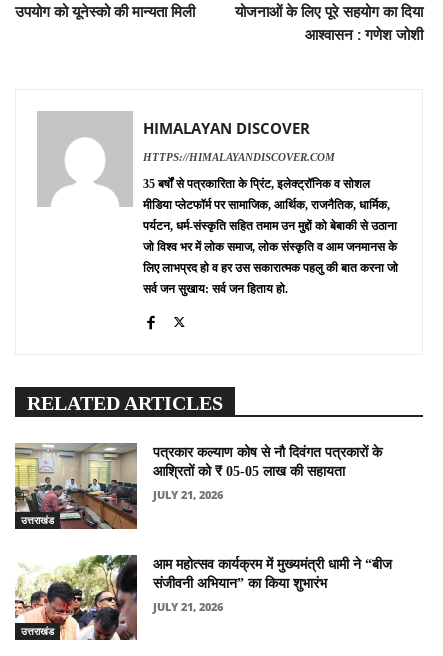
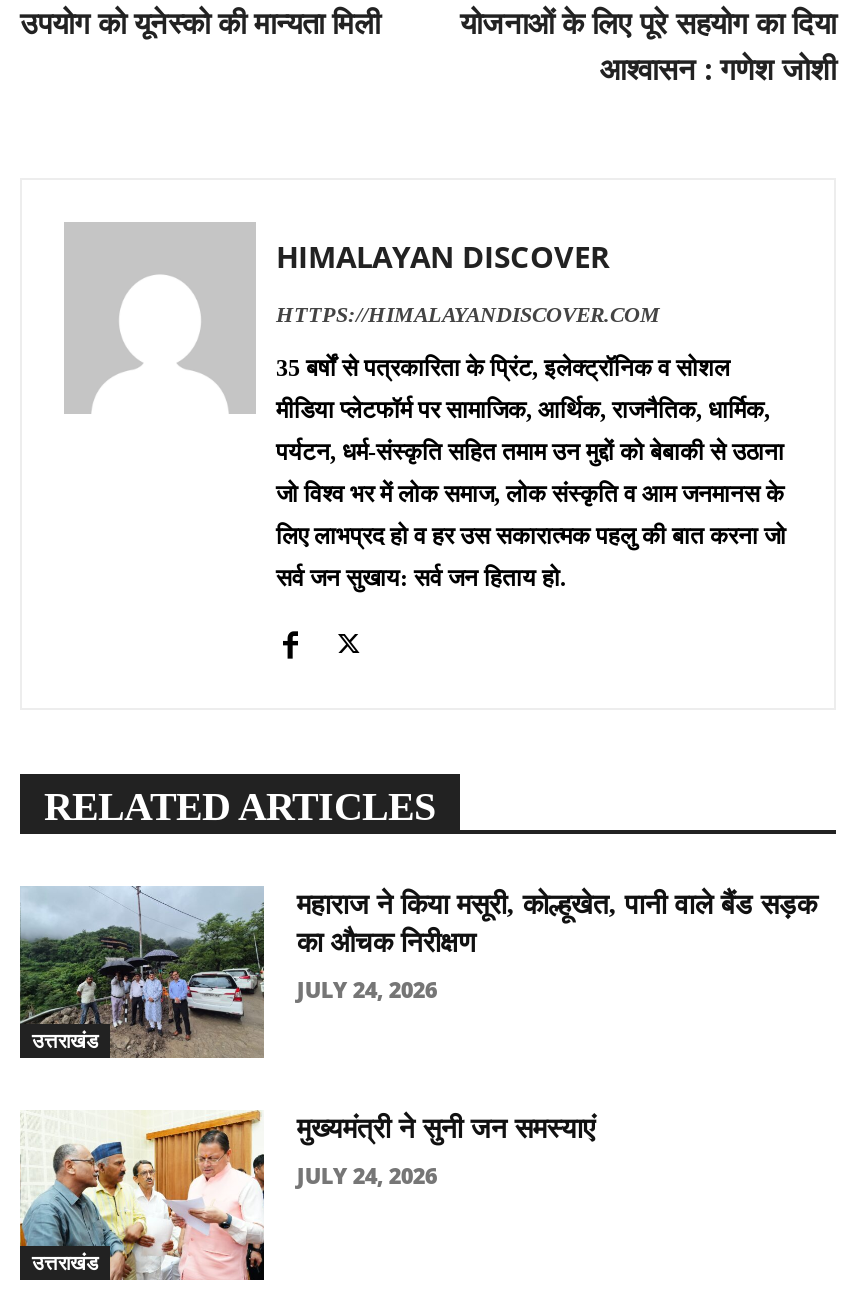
- [image]
- पत्रकार कल्याण कोष से नौ दिवंगत पत्रकारों के
- आश्रितों को ₹ 05-05 लाख की सहायता
+ [image]
+ महाराज ने किया मसूरी, कोल्हूखेत, पानी वाले बैंड सड़क
+ का औचक निरीक्षण

- JULY 21, 2026
+ JULY 24, 2026

- [image]
- आम महोत्सव कार्यक्रम में मुख्यमंत्री धामी ने “बीज
- संजीवनी अभियान” का किया शुभारंभ
+ [image]
+ मुख्यमंत्री ने सुनी जन समस्याएं

- JULY 21, 2026
+ JULY 24, 2026
